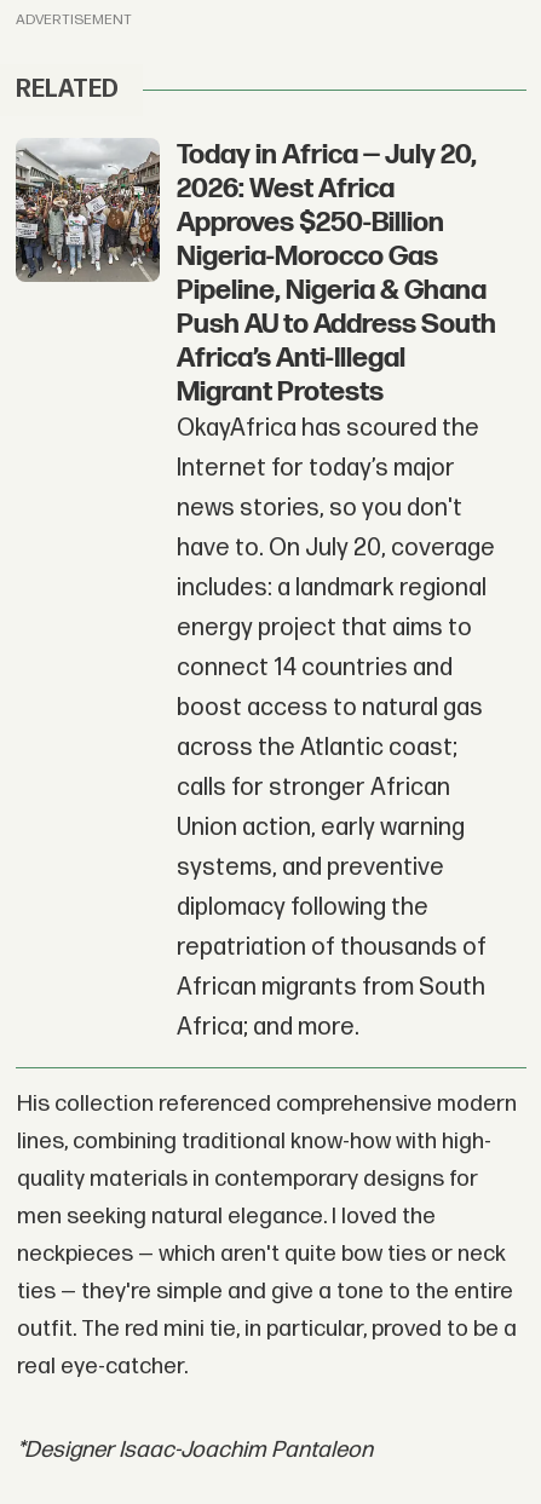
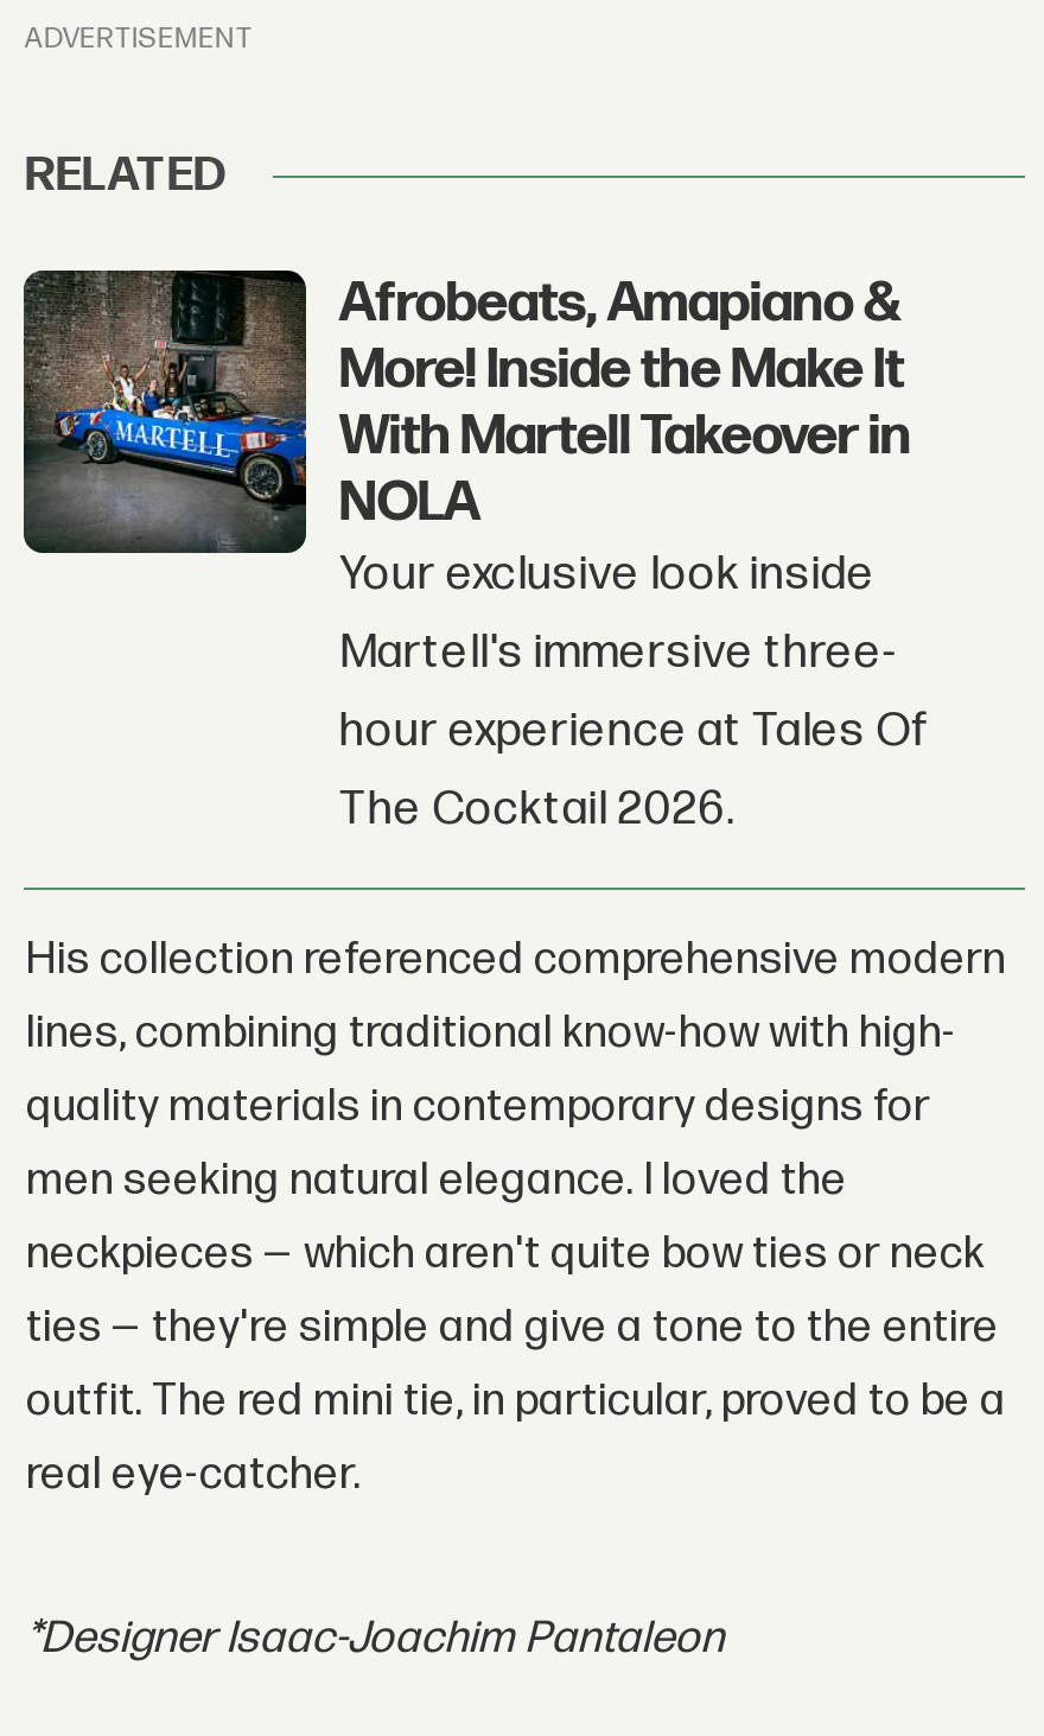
- [image]
- Today in Africa — July 20,
- 2026: West Africa
- Approves $250-Billion
- Nigeria-Morocco Gas
- Pipeline, Nigeria & Ghana
- Push AU to Address South
- Africa’s Anti-Illegal
- Migrant Protests
- OkayAfrica has scoured the
- Internet for today’s major
- news stories, so you don't
- have to. On July 20, coverage
- includes: a landmark regional
- energy project that aims to
- connect 14 countries and
- boost access to natural gas
- across the Atlantic coast;
- calls for stronger African
- Union action, early warning
- systems, and preventive
- diplomacy following the
- repatriation of thousands of
- African migrants from South
- Africa; and more.
+ [image]
+ Afrobeats, Amapiano &
+ More! Inside the Make It
+ With Martell Takeover in
+ NOLA
+ Your exclusive look inside
+ Martell's immersive three-
+ hour experience at Tales Of
+ The Cocktail 2026.
